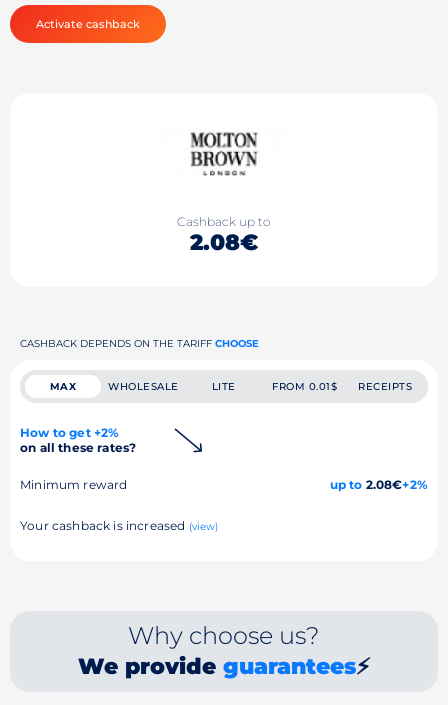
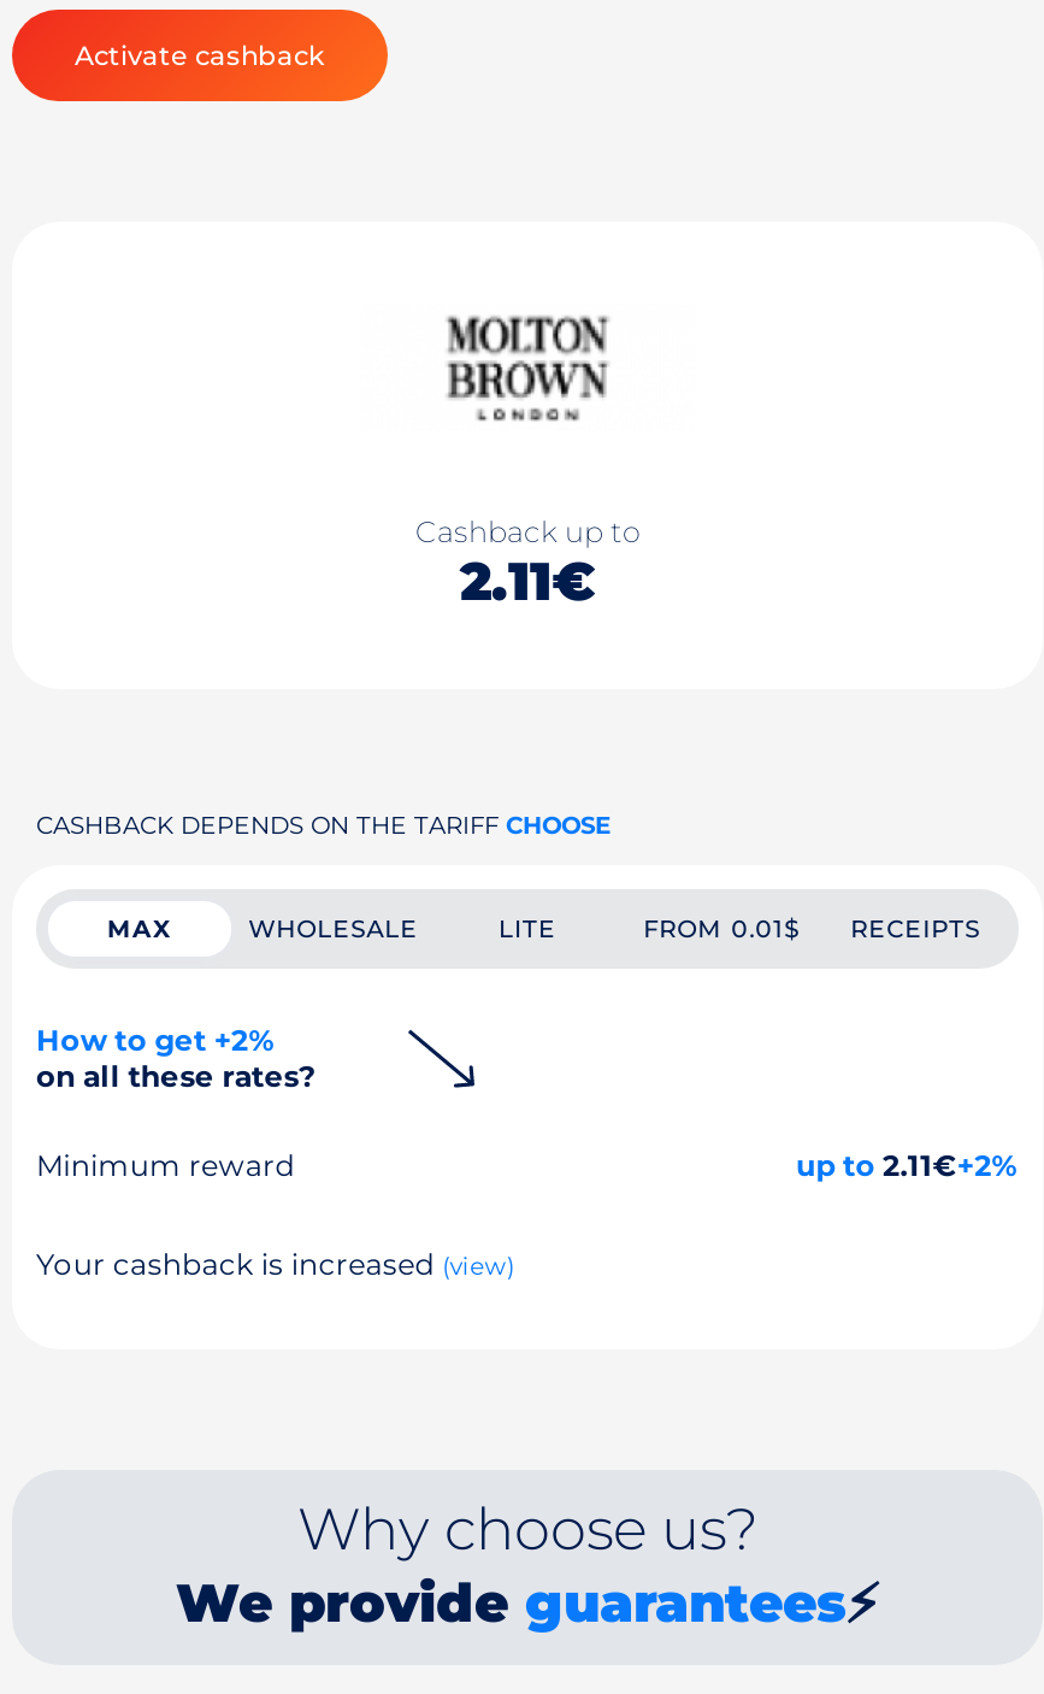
- 2.08€
+ 2.11€

- up to 2.08€+2%
+ up to 2.11€+2%
